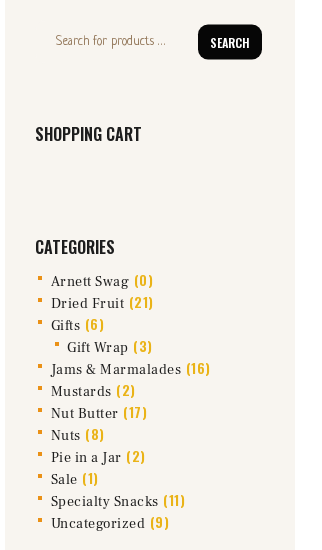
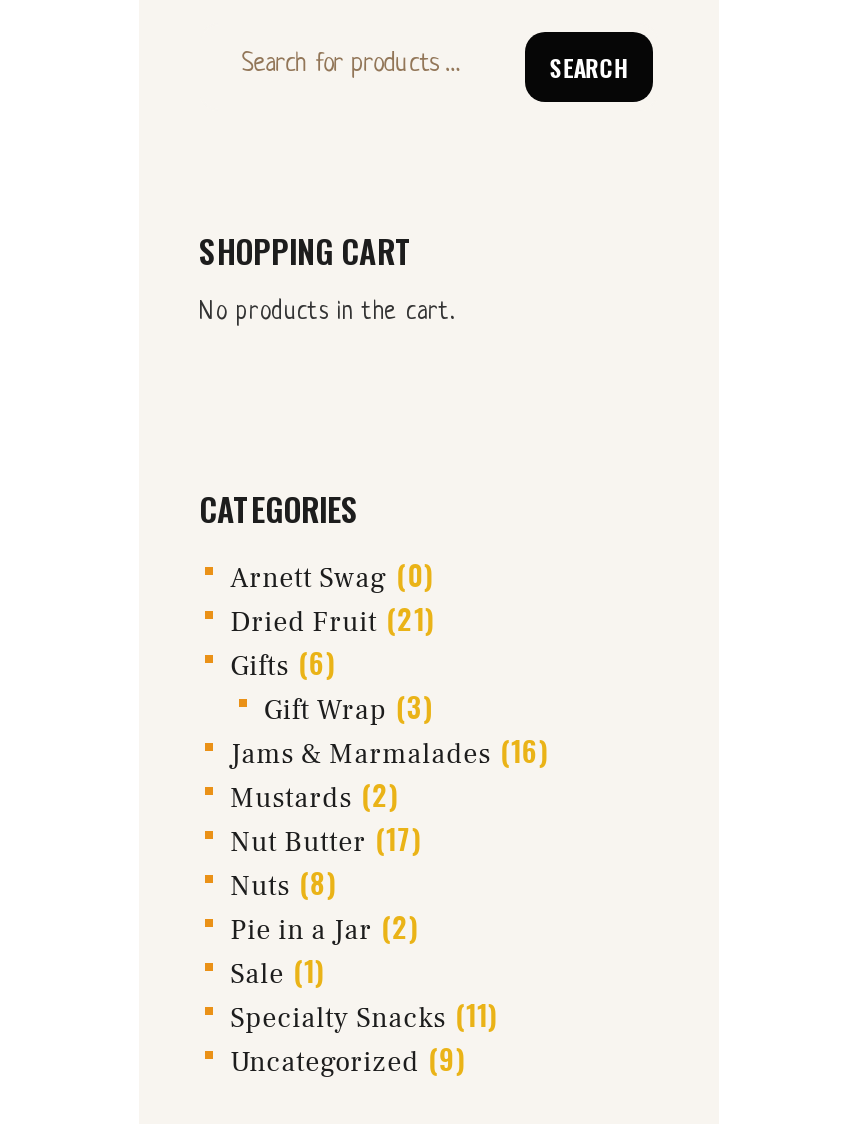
+ No products in the cart.
